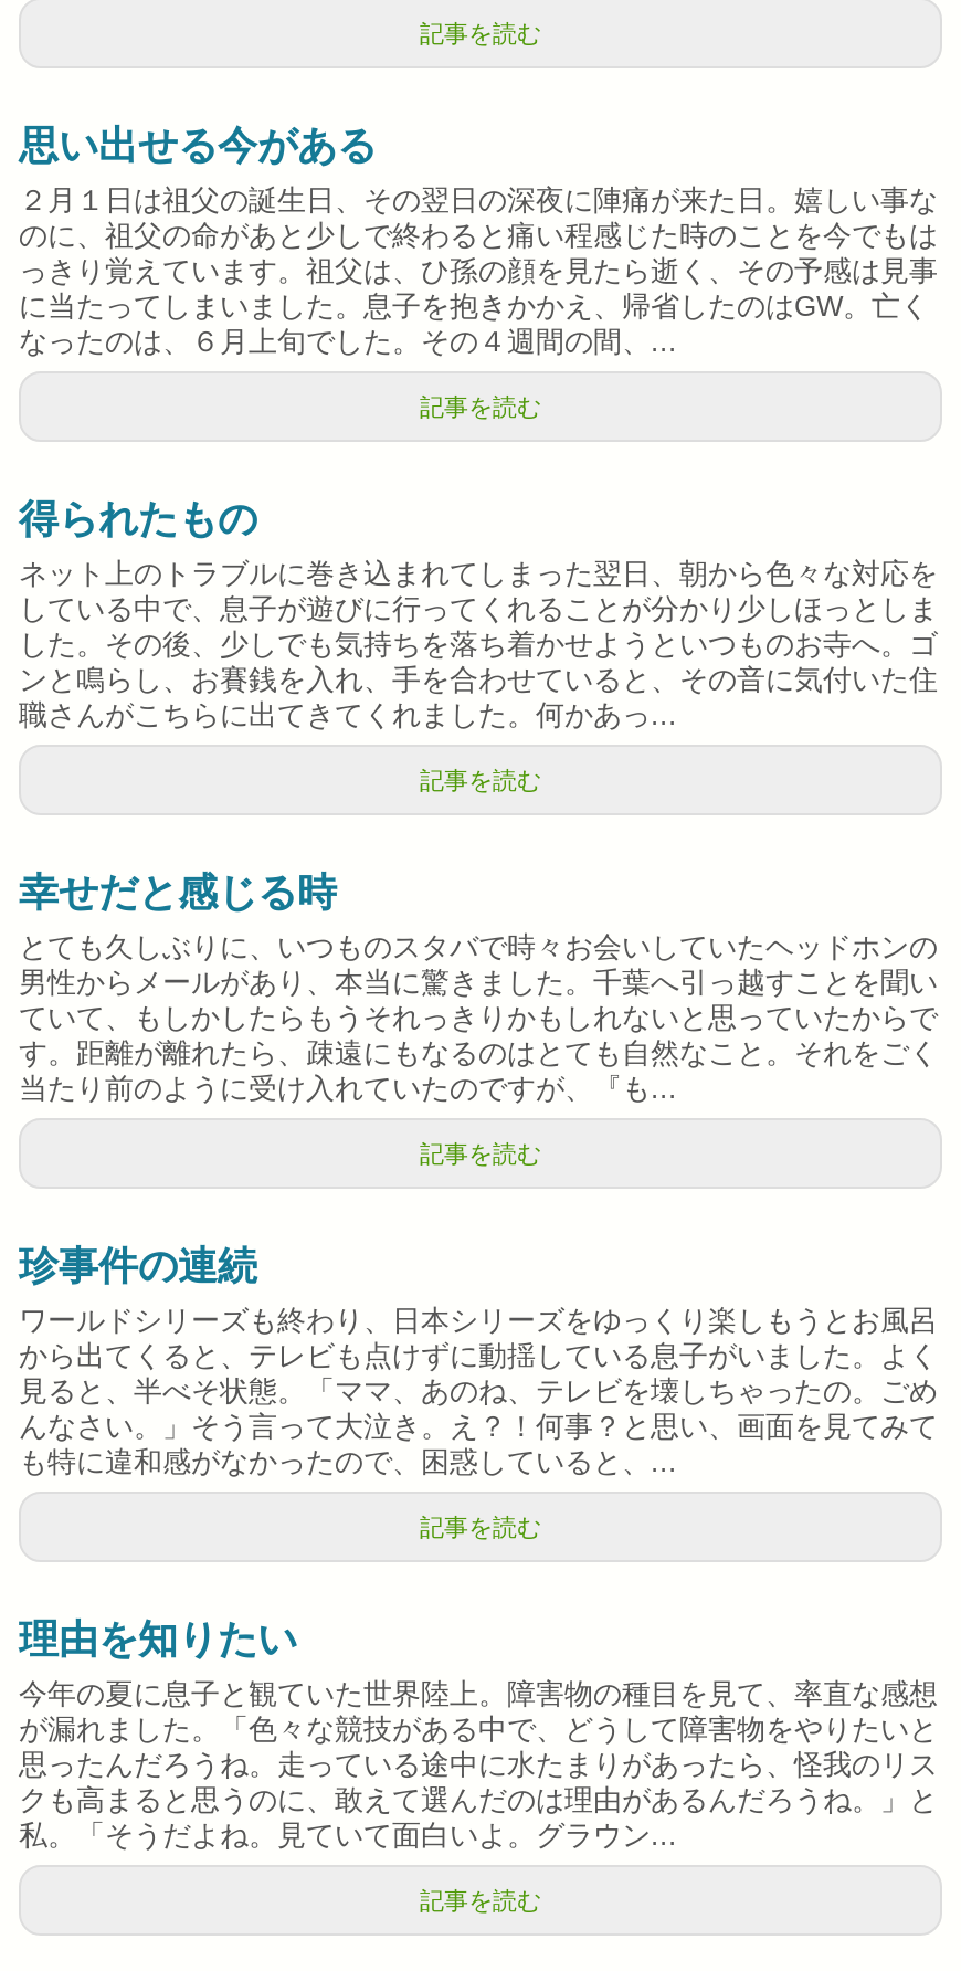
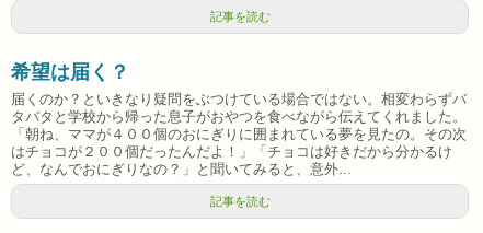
- 思い出せる今がある
- ２月１日は祖父の誕生日、その翌日の深夜に陣痛が来た日。嬉しい事な
- のに、祖父の命があと少しで終わると痛い程感じた時のことを今でもは
- っきり覚えています。祖父は、ひ孫の顔を見たら逝く、その予感は見事
- に当たってしまいました。息子を抱きかかえ、帰省したのはGW。亡く
- なったのは、６月上旬でした。その４週間の間、...
- 記事を読む
- 得られたもの
- ネット上のトラブルに巻き込まれてしまった翌日、朝から色々な対応を
- している中で、息子が遊びに行ってくれることが分かり少しほっとしま
- した。その後、少しでも気持ちを落ち着かせようといつものお寺へ。ゴ
- ンと鳴らし、お賽銭を入れ、手を合わせていると、その音に気付いた住
- 職さんがこちらに出てきてくれました。何かあっ...
- 記事を読む
- 幸せだと感じる時
- とても久しぶりに、いつものスタバで時々お会いしていたヘッドホンの
- 男性からメールがあり、本当に驚きました。千葉へ引っ越すことを聞い
- ていて、もしかしたらもうそれっきりかもしれないと思っていたからで
- す。距離が離れたら、疎遠にもなるのはとても自然なこと。それをごく
- 当たり前のように受け入れていたのですが、『も...
- 記事を読む
- 珍事件の連続
- ワールドシリーズも終わり、日本シリーズをゆっくり楽しもうとお風呂
- から出てくると、テレビも点けずに動揺している息子がいました。よく
- 見ると、半べそ状態。「ママ、あのね、テレビを壊しちゃったの。ごめ
- んなさい。」そう言って大泣き。え？！何事？と思い、画面を見てみて
- も特に違和感がなかったので、困惑していると、...
- 記事を読む
- 理由を知りたい
- 今年の夏に息子と観ていた世界陸上。障害物の種目を見て、率直な感想
- が漏れました。「色々な競技がある中で、どうして障害物をやりたいと
- 思ったんだろうね。走っている途中に水たまりがあったら、怪我のリス
- クも高まると思うのに、敢えて選んだのは理由があるんだろうね。」と
- 私。「そうだよね。見ていて面白いよ。グラウン...
+ 希望は届く？
+ 届くのか？といきなり疑問をぶつけている場合ではない。相変わらずバ
+ タバタと学校から帰った息子がおやつを食べながら伝えてくれました。
+ 「朝ね、ママが４００個のおにぎりに囲まれている夢を見たの。その次
+ はチョコが２００個だったんだよ！」「チョコは好きだから分かるけ
+ ど、なんでおにぎりなの？」と聞いてみると、意外...
